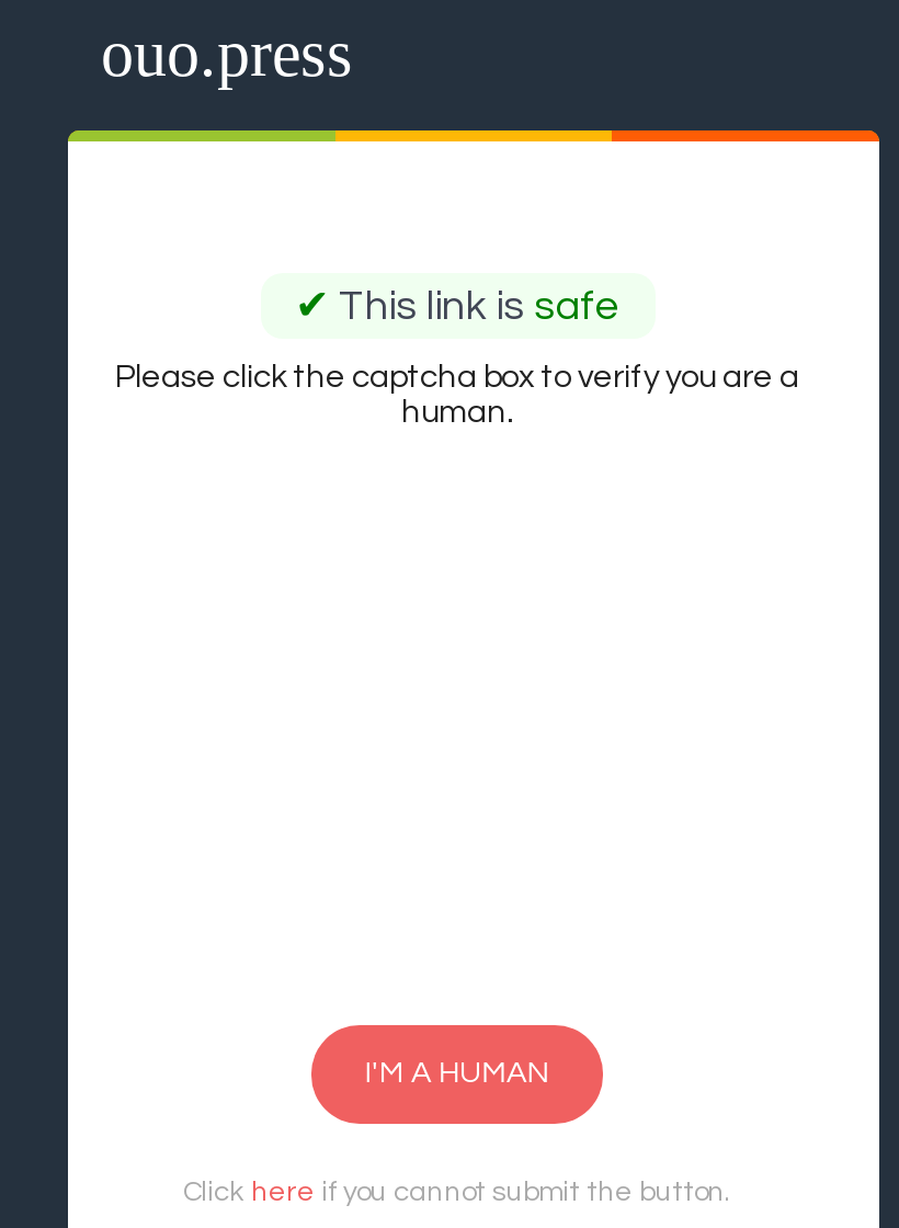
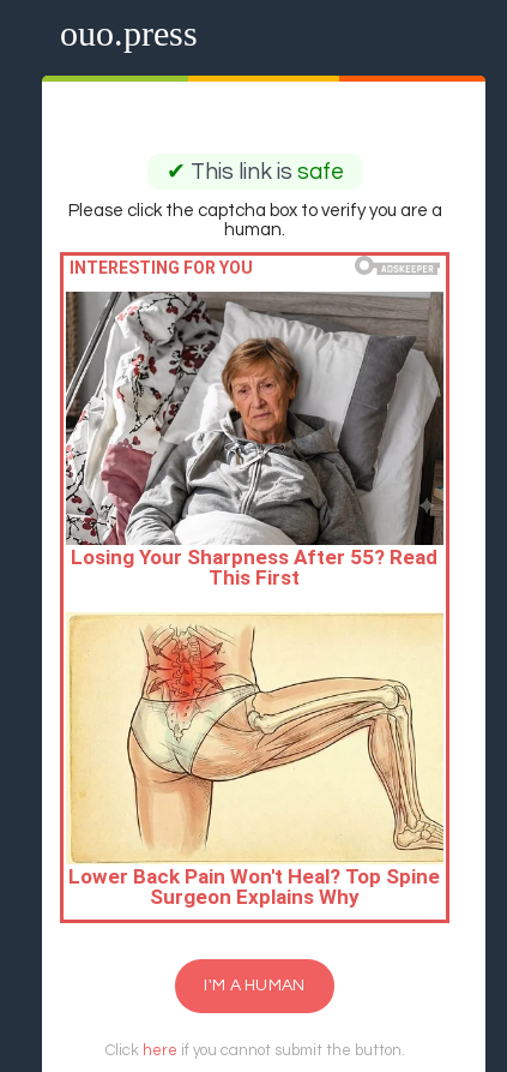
+ [image]
